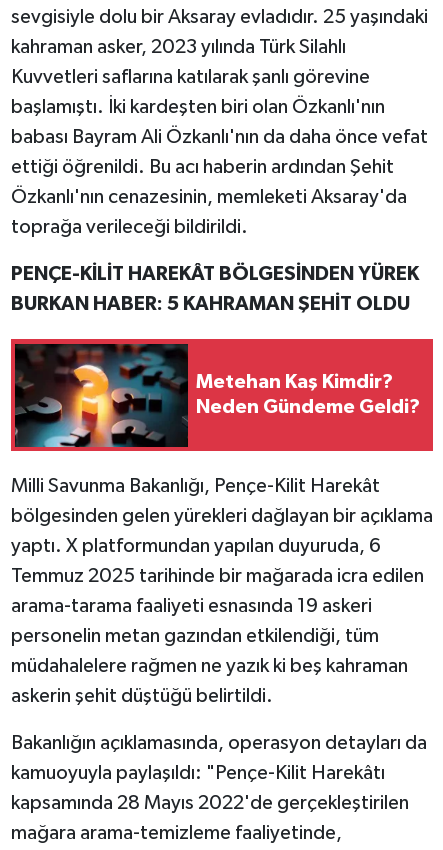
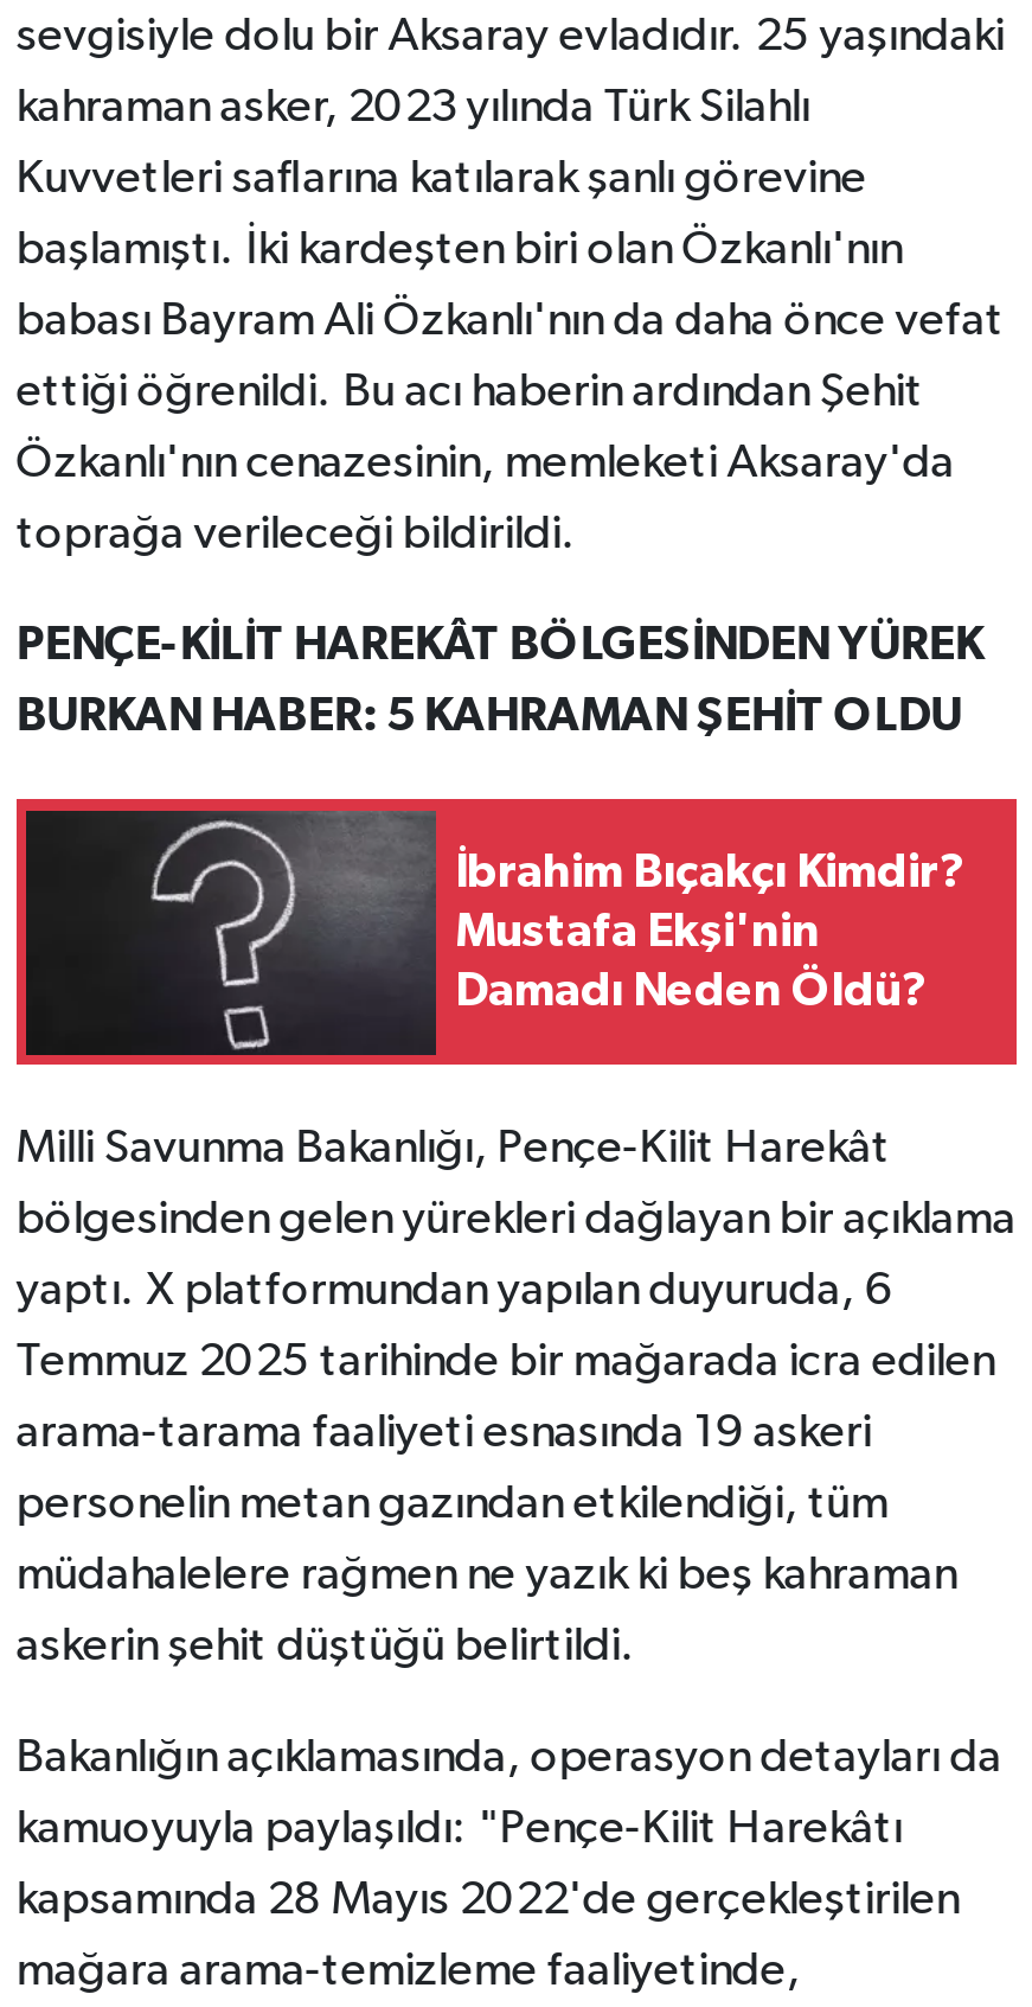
- [image]
- Metehan Kaş Kimdir?
- Neden Gündeme Geldi?
+ [image]
+ İbrahim Bıçakçı Kimdir?
+ Mustafa Ekşi'nin
+ Damadı Neden Öldü?
